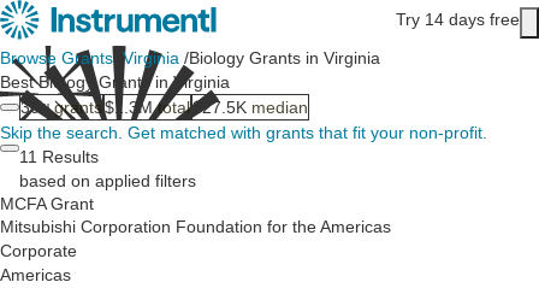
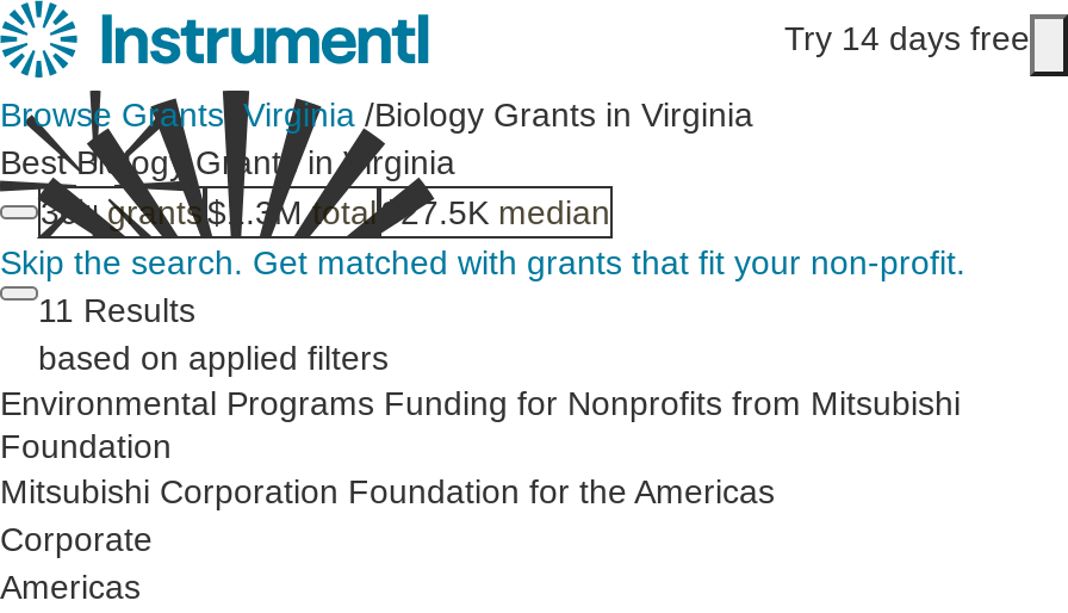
- MCFA Grant
+ Environmental Programs Funding for Nonprofits from Mitsubishi
+ Foundation
